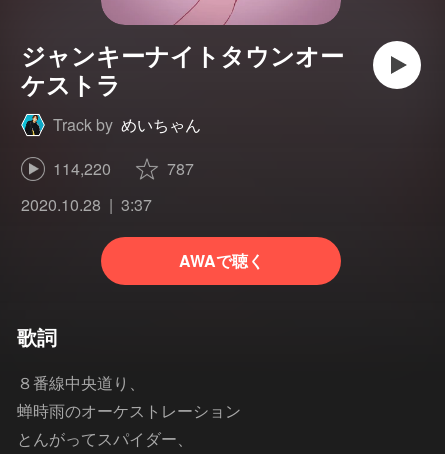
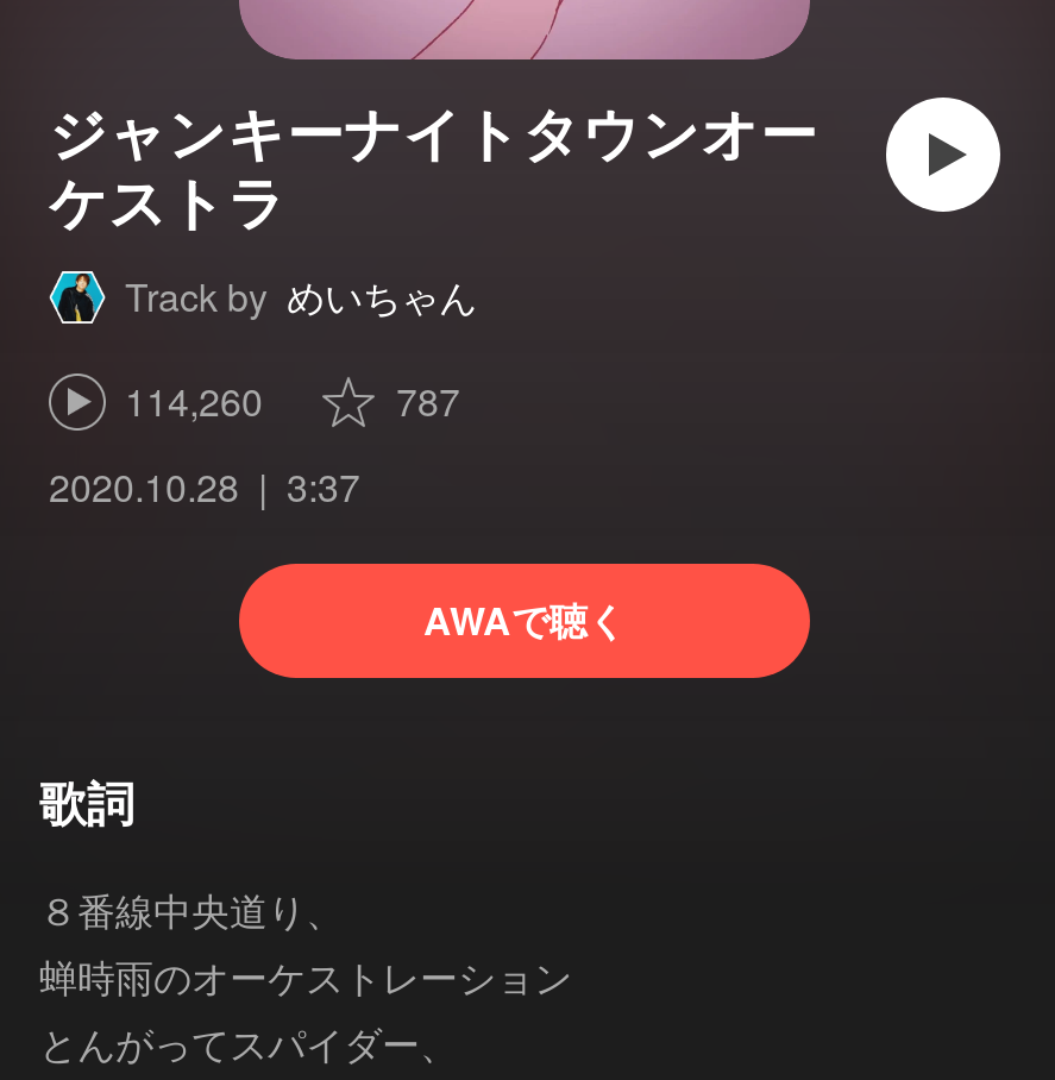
- 114,220
+ 114,260
